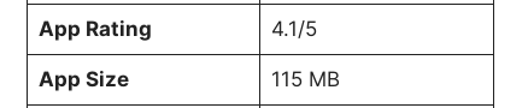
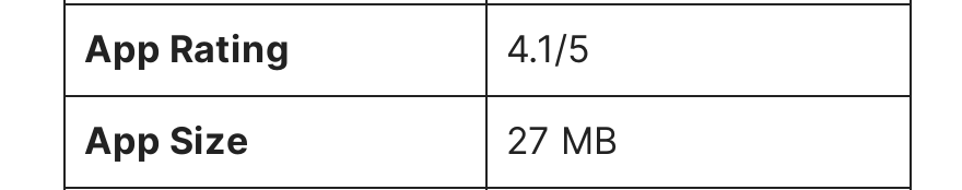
- 115 MB
+ 27 MB
